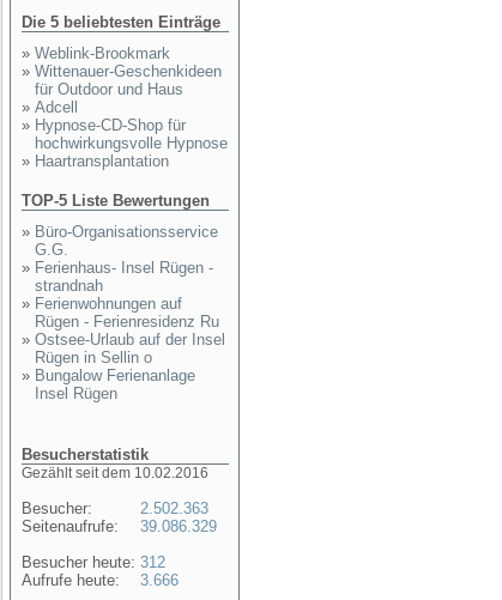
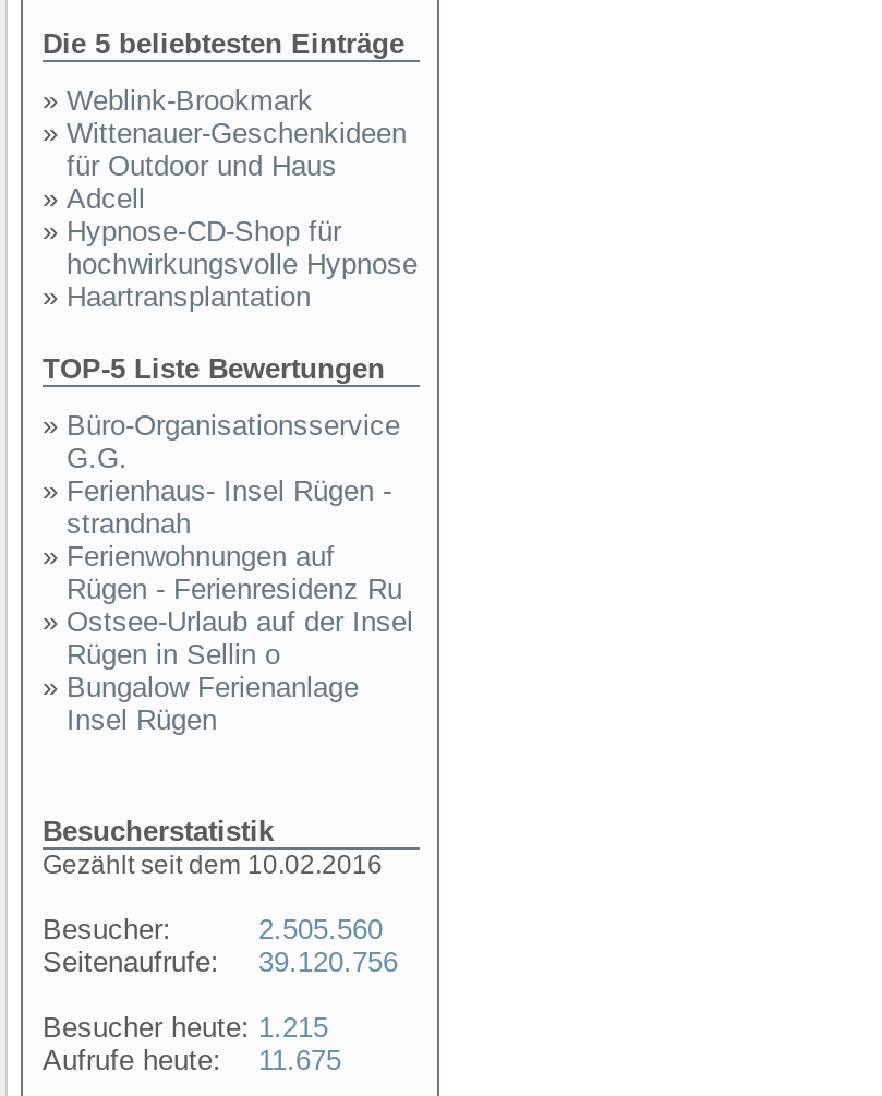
- 2.502.363
+ 2.505.560

- Seitenaufrufe: 39.086.329
+ Seitenaufrufe: 39.120.756

- Besucher heute: 312
+ Besucher heute: 1.215

- Aufrufe heute: 3.666
+ Aufrufe heute: 11.675
